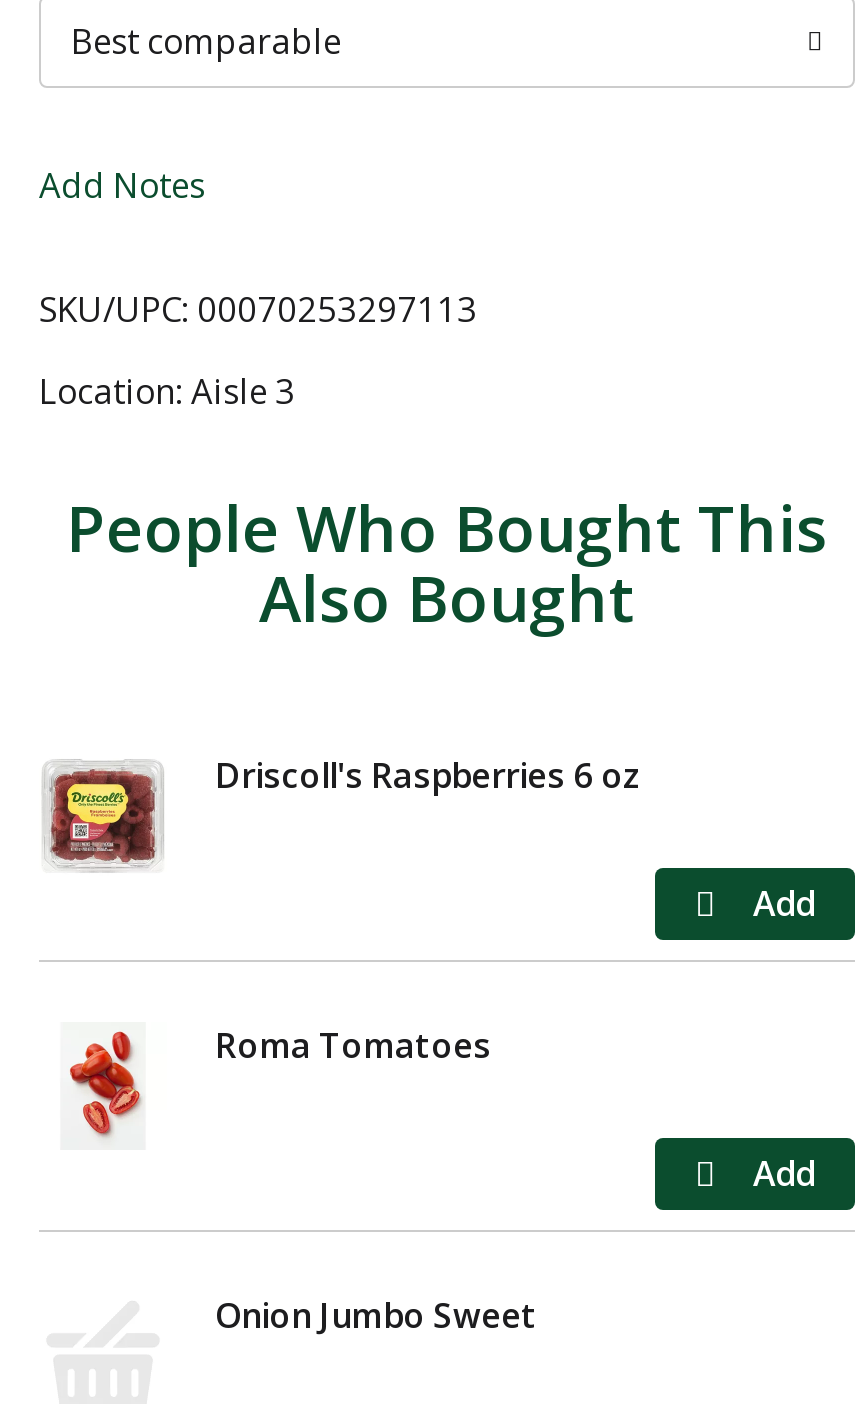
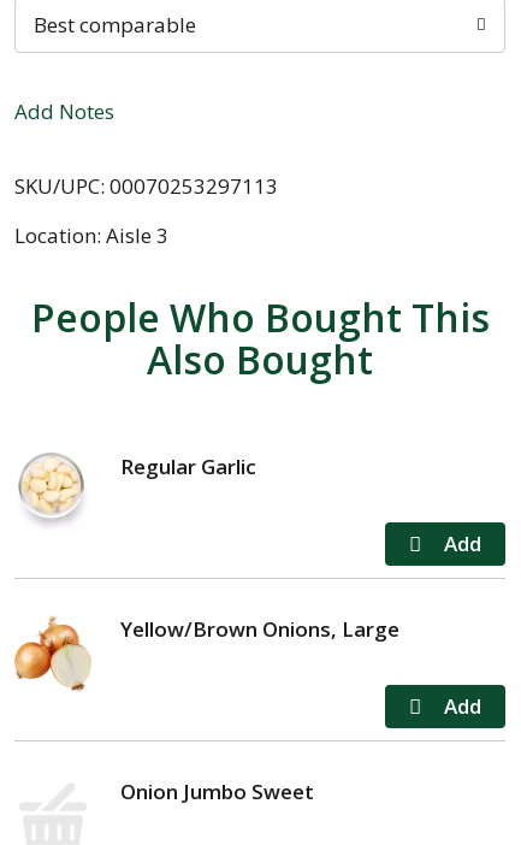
- [image]
- Driscoll's Raspberries 6 oz
+ [image]
+ Regular Garlic

- [image]
- Roma Tomatoes
+ [image]
+ Yellow/Brown Onions, Large
